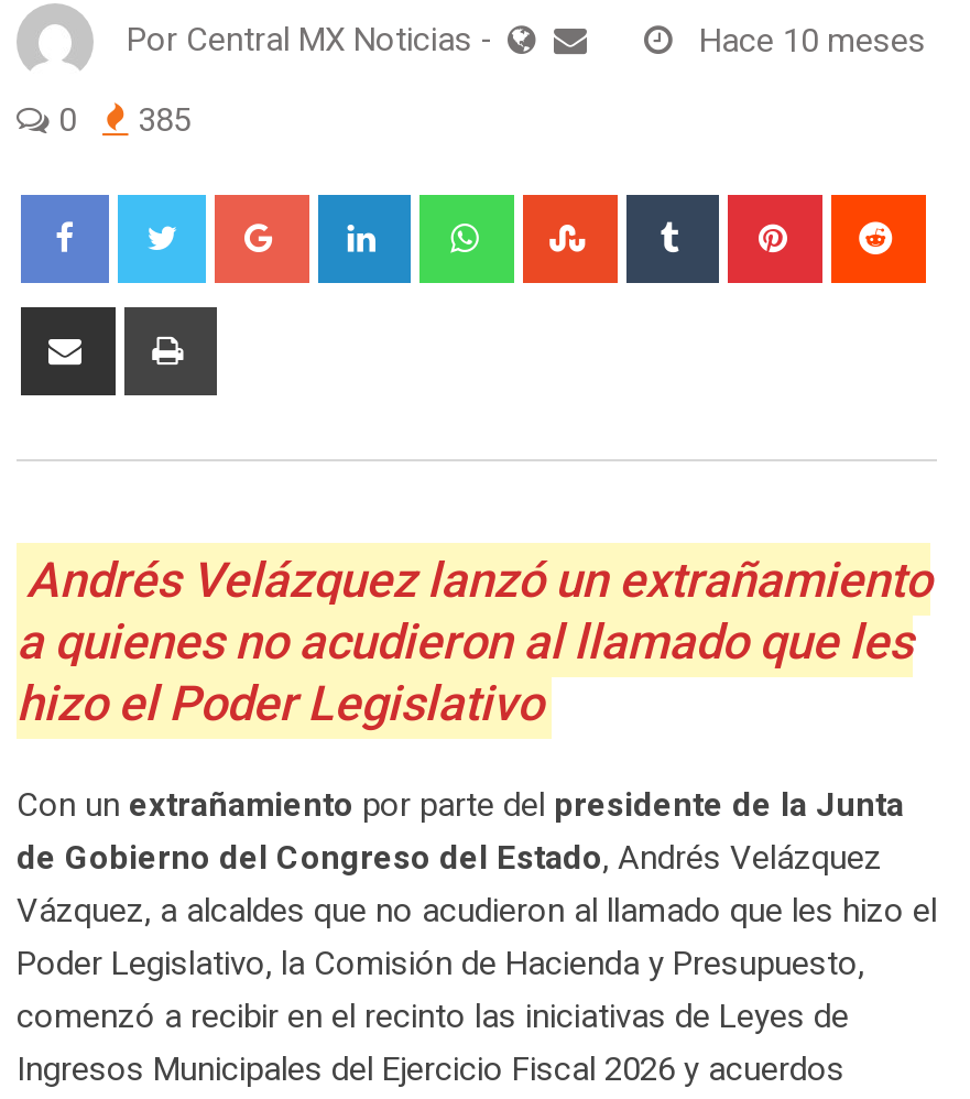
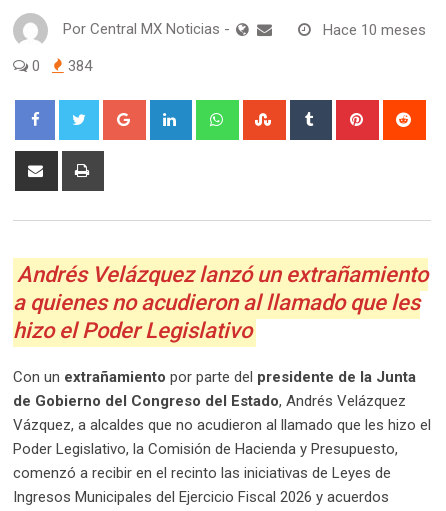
- 0 385
+ 0 384
